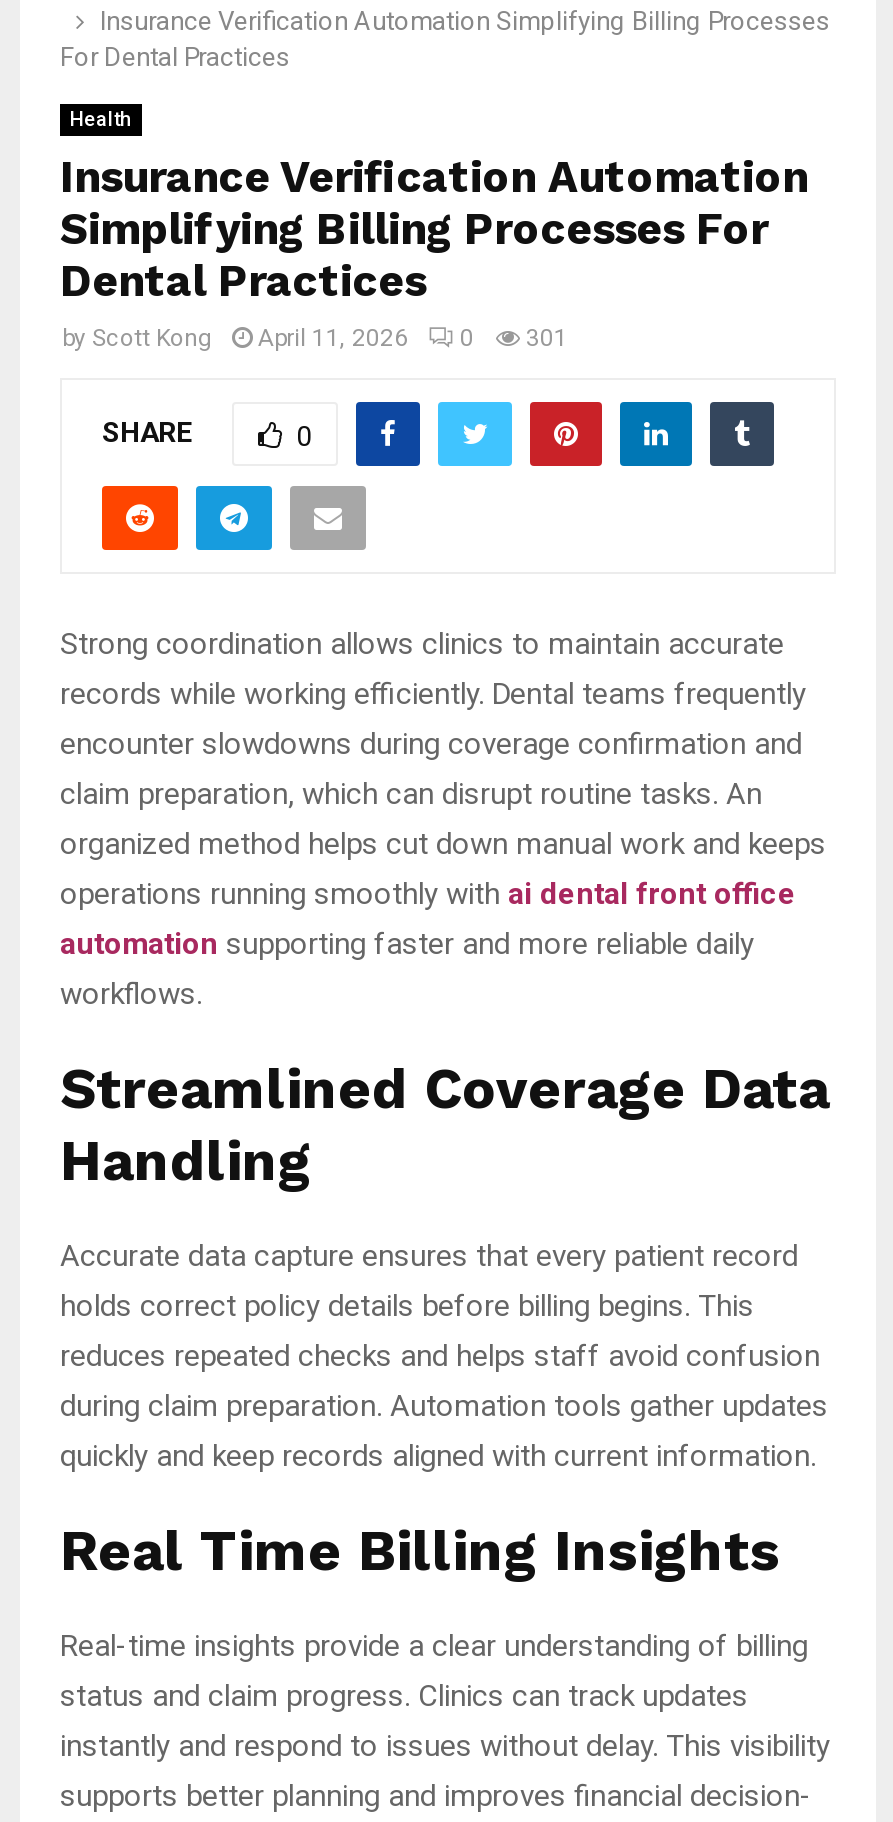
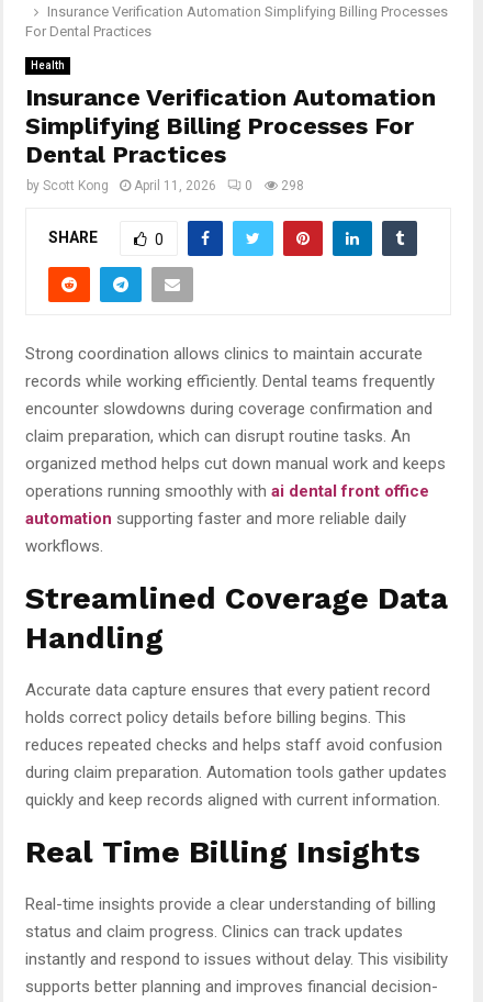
- by Scott Kong April 11, 2026 0 301
+ by Scott Kong April 11, 2026 0 298
